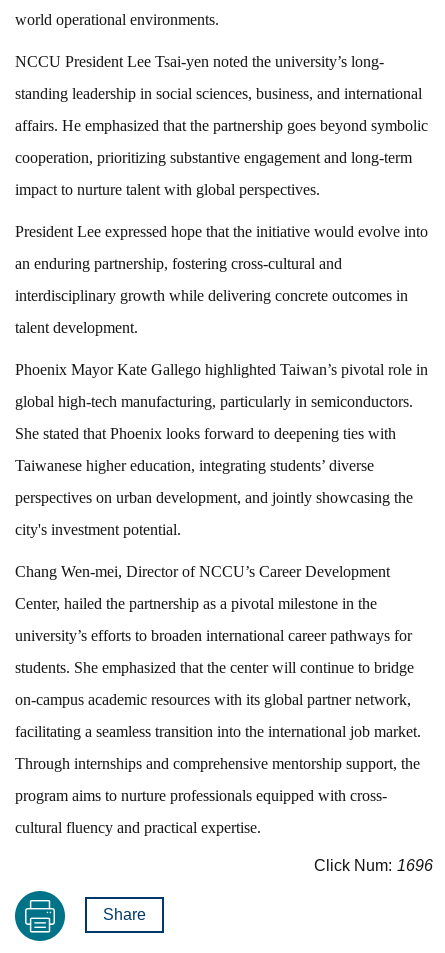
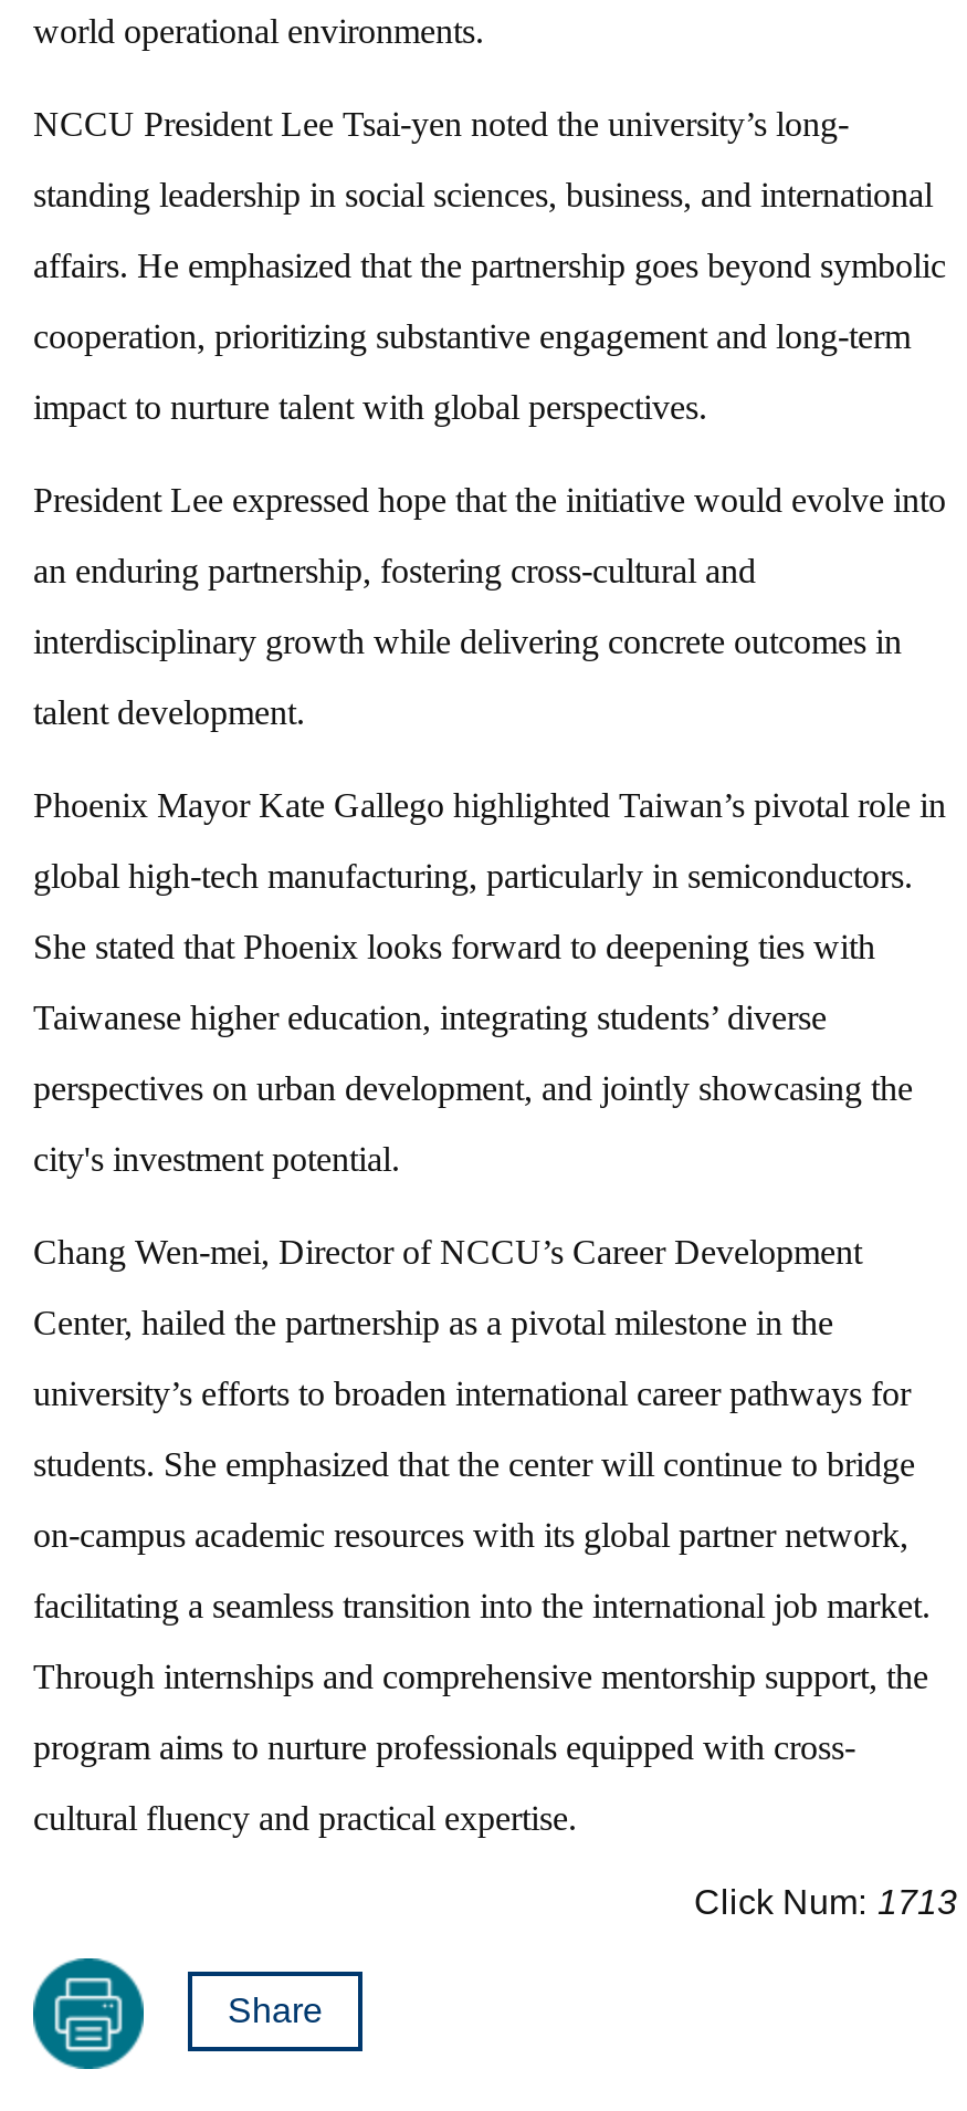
- Click Num: 1696
+ Click Num: 1713
